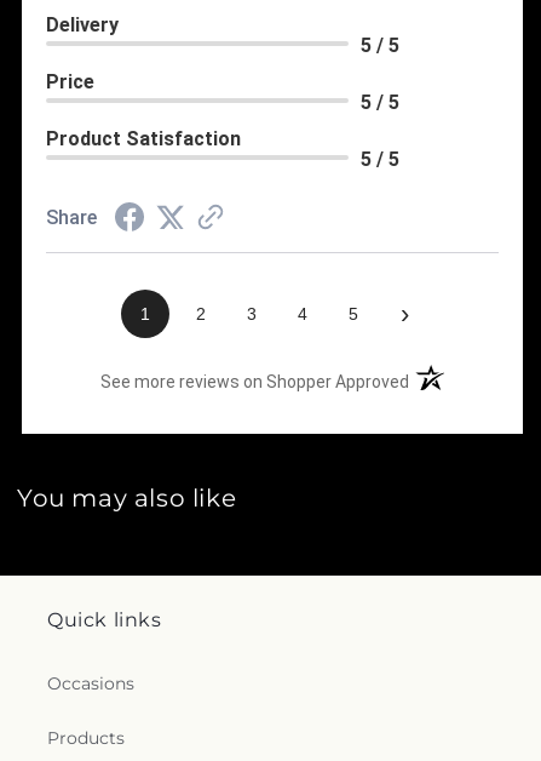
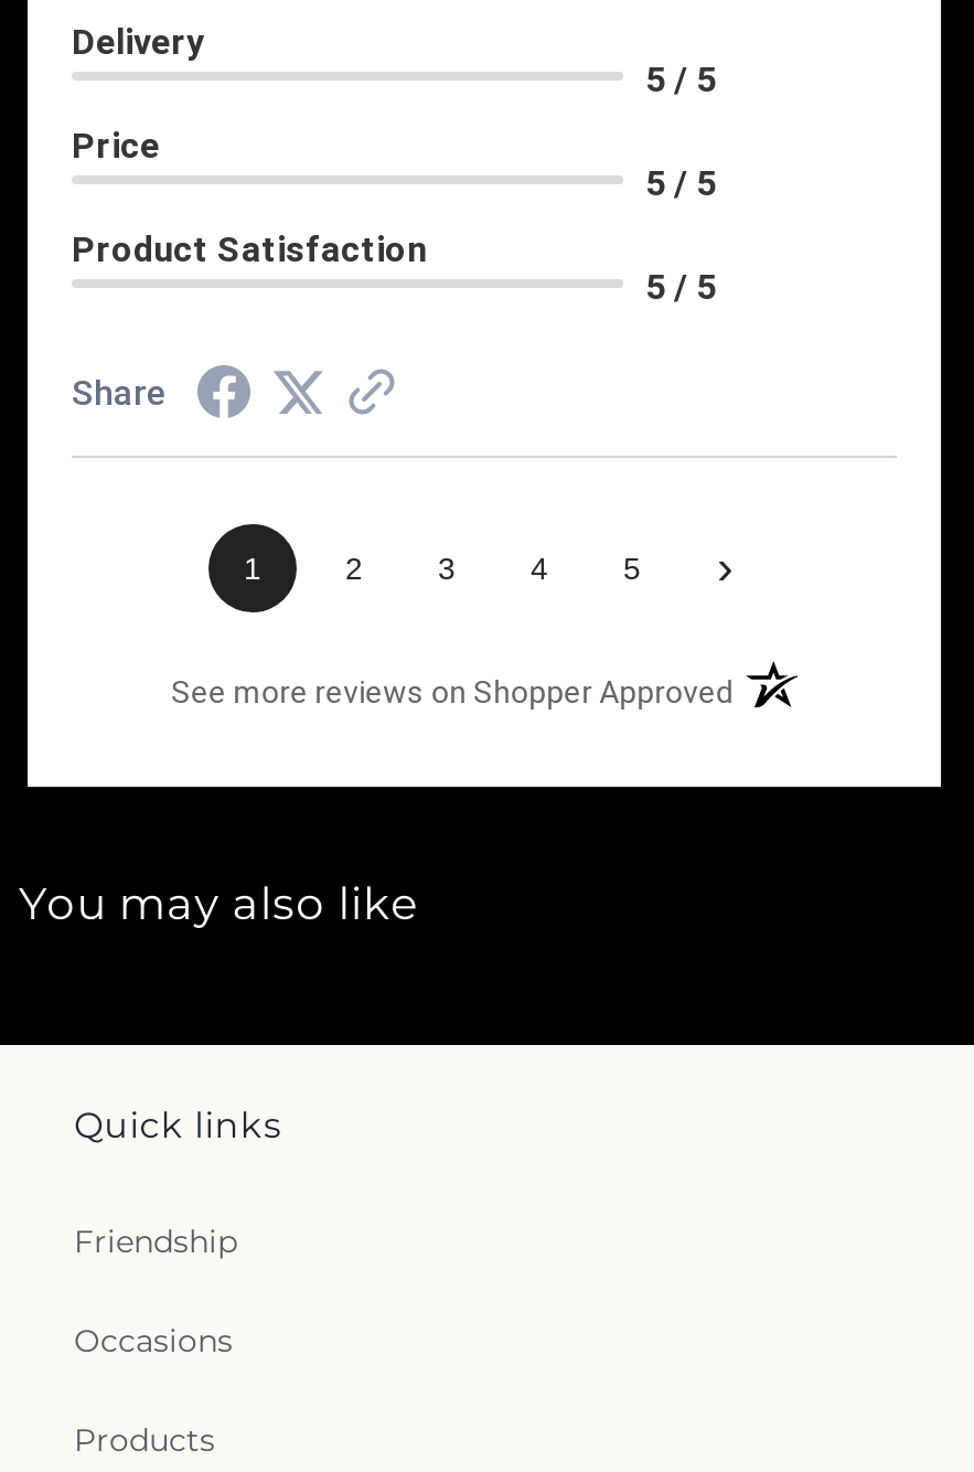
+ Friendship
